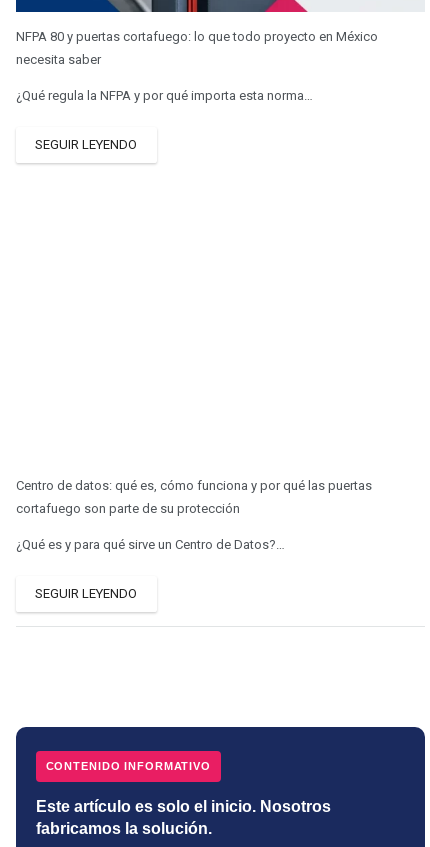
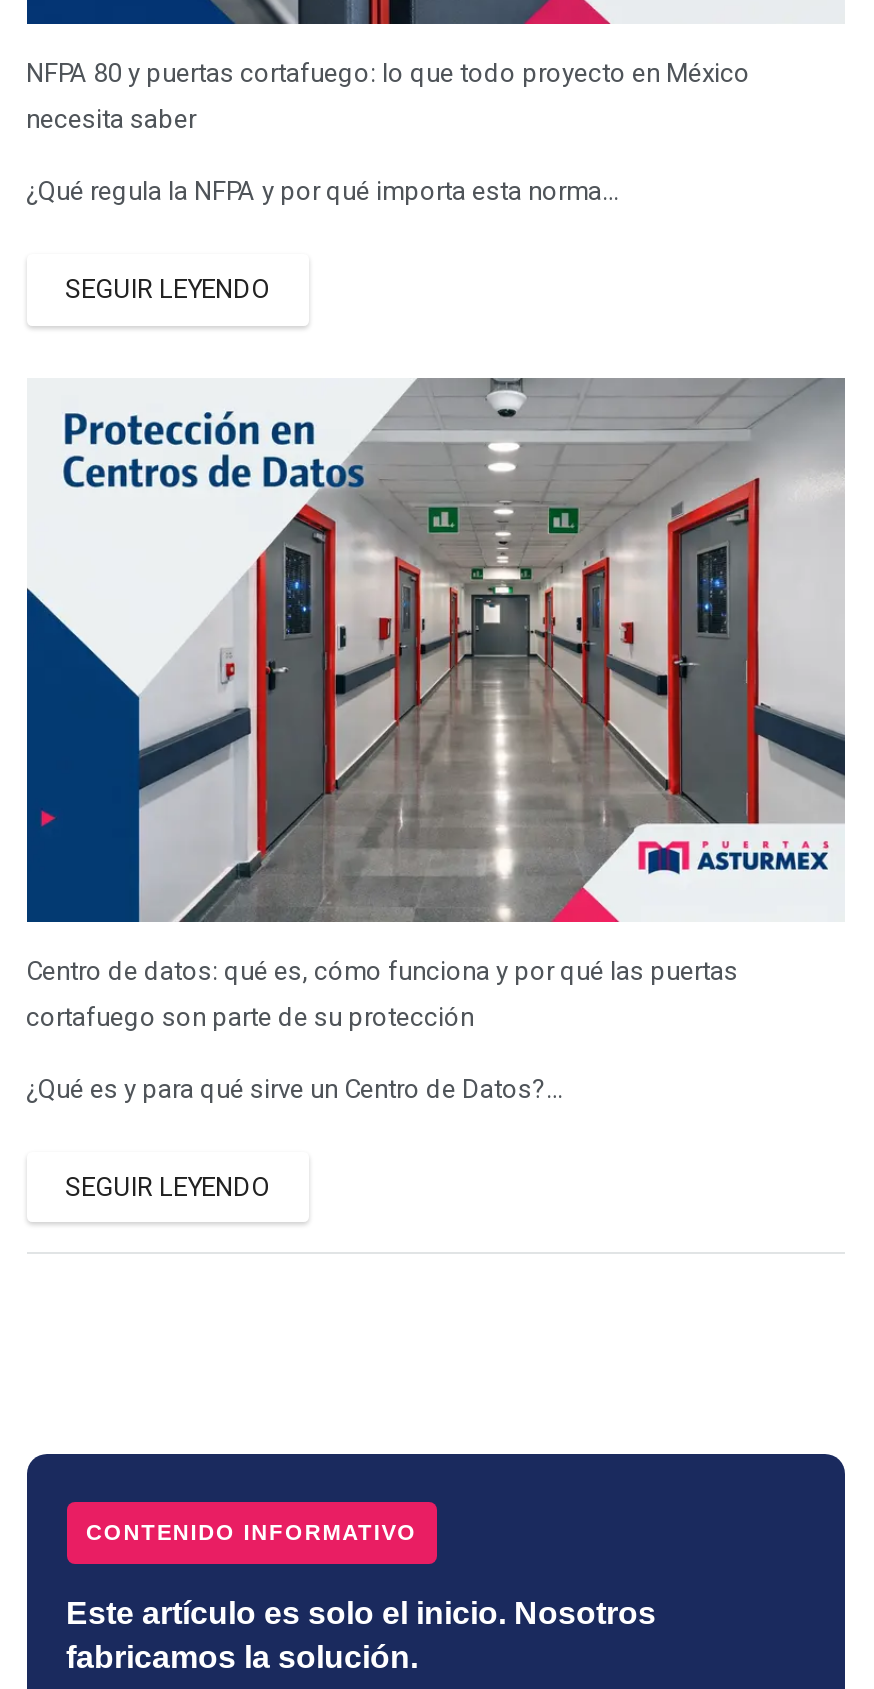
+ [image]
